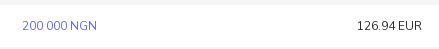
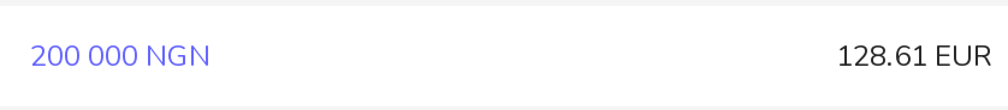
- 126.94 EUR
+ 128.61 EUR
